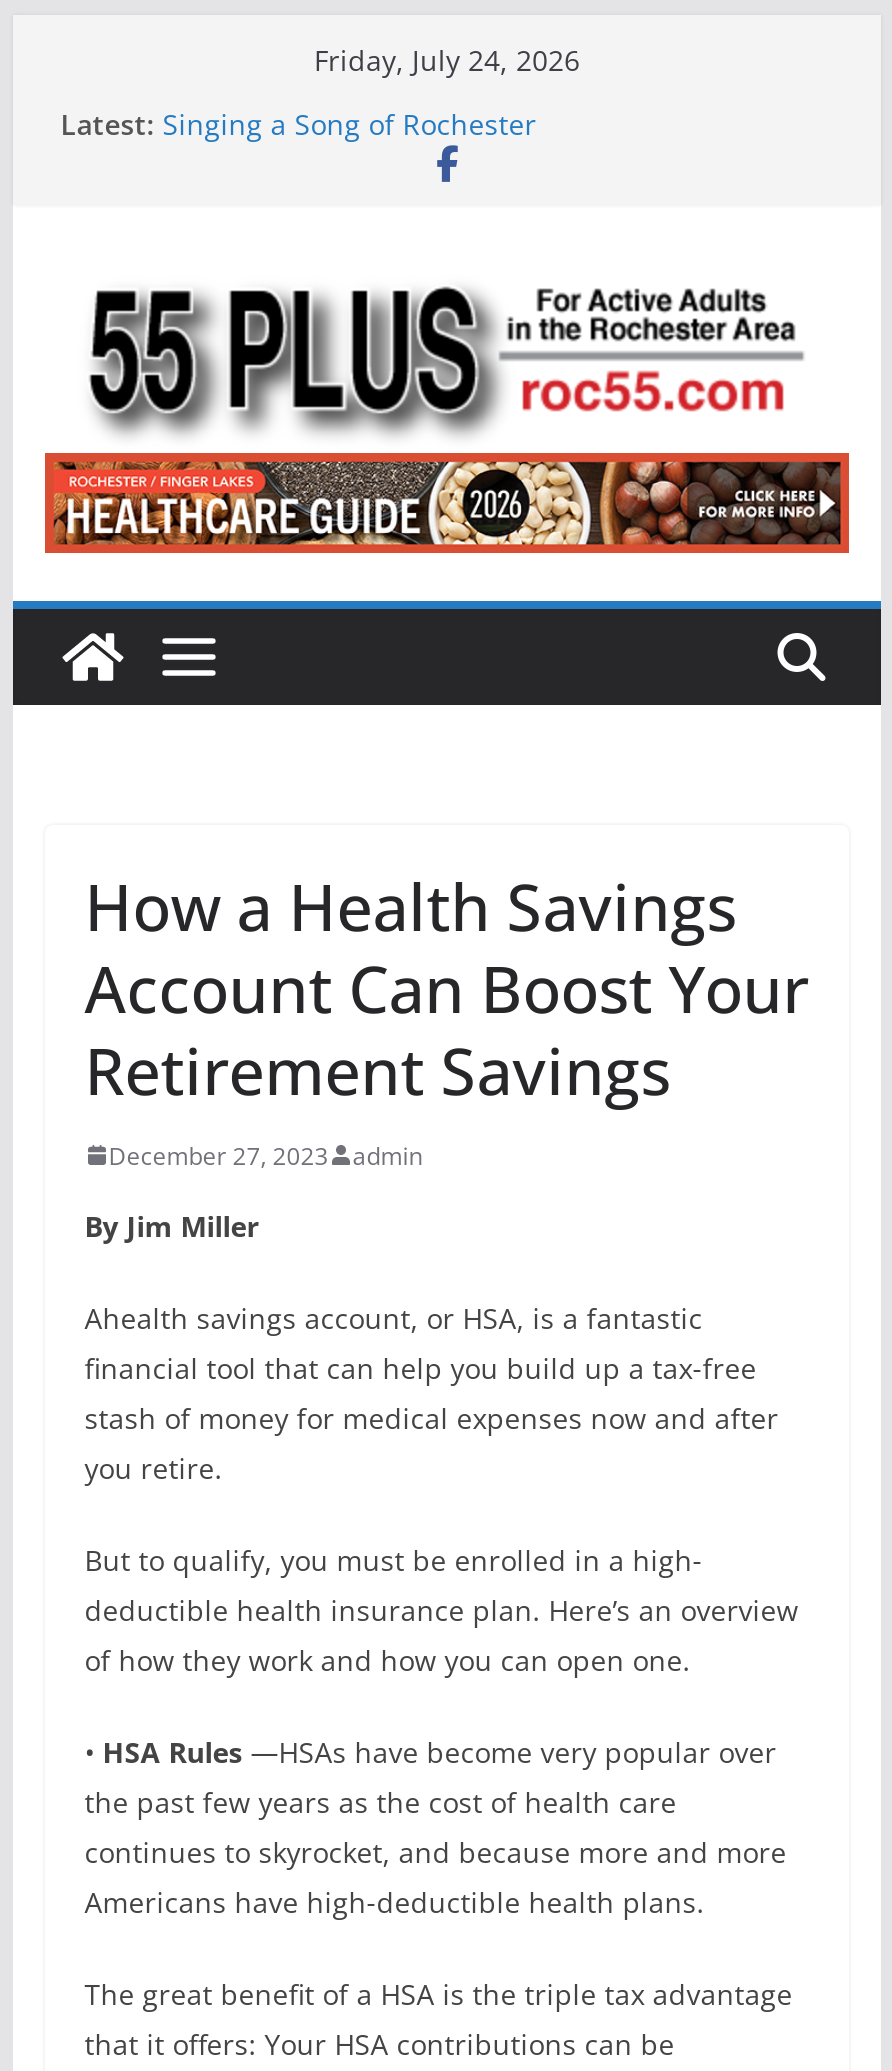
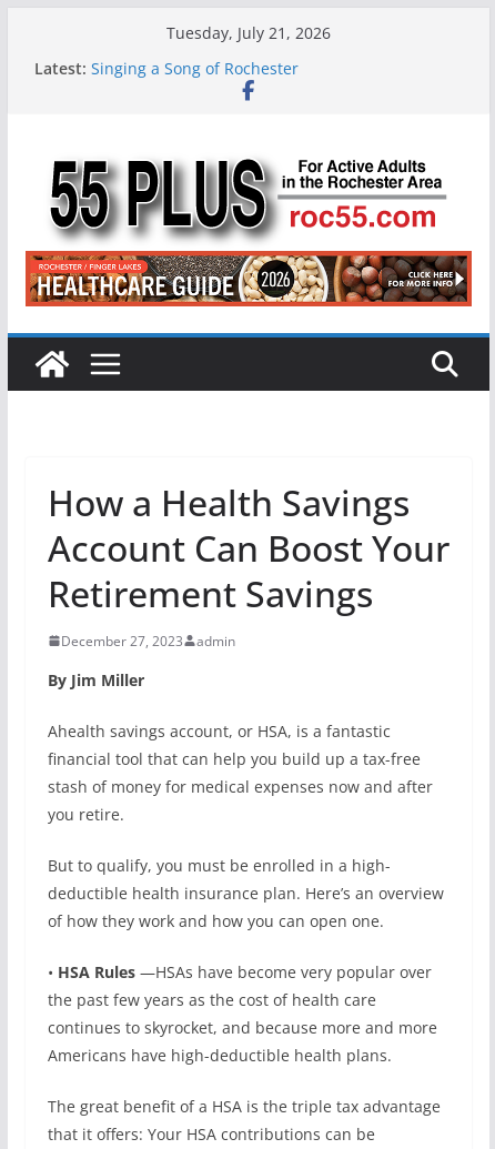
- Friday, July 24, 2026
+ Tuesday, July 21, 2026
